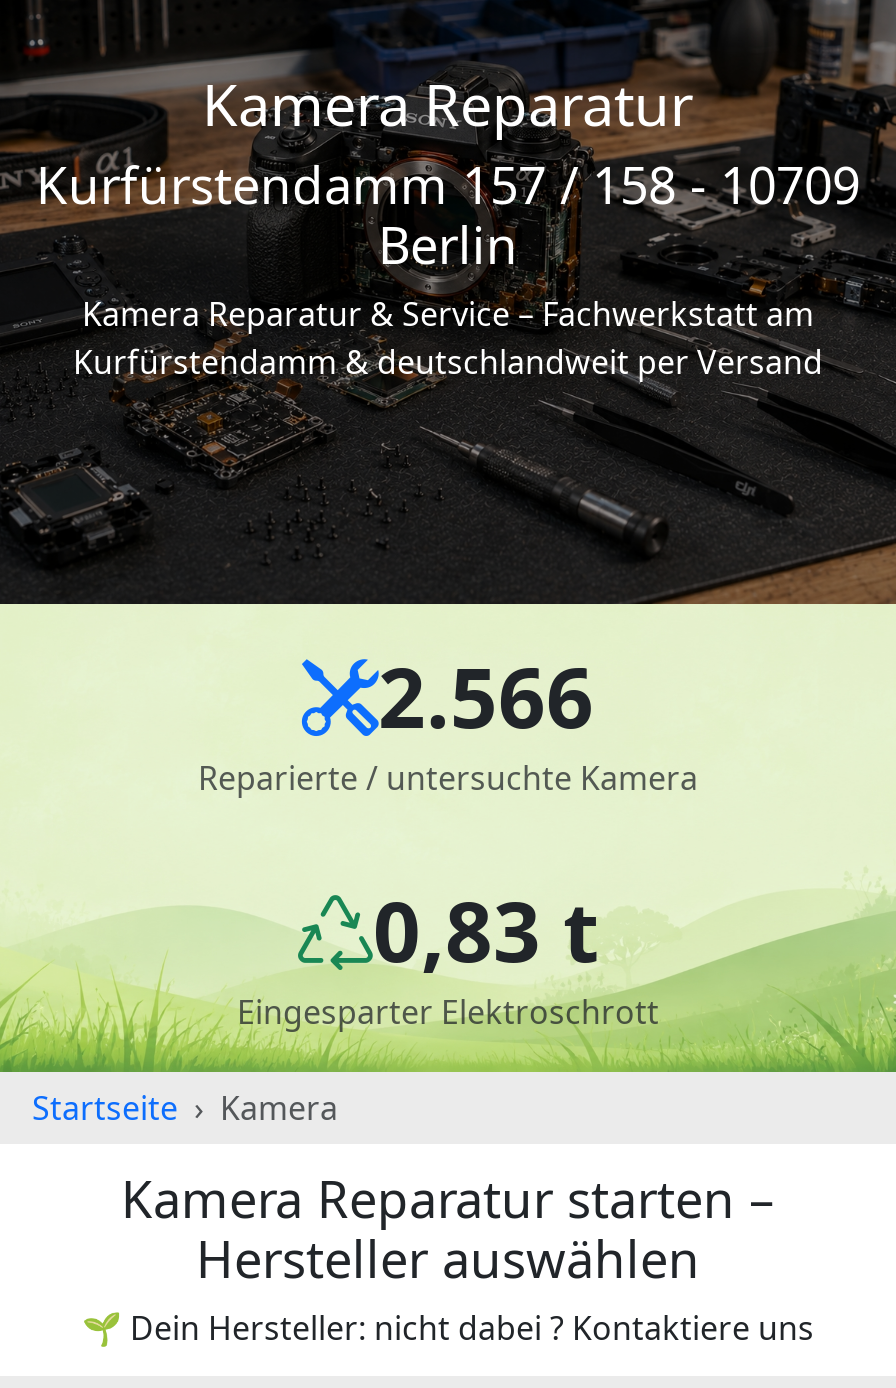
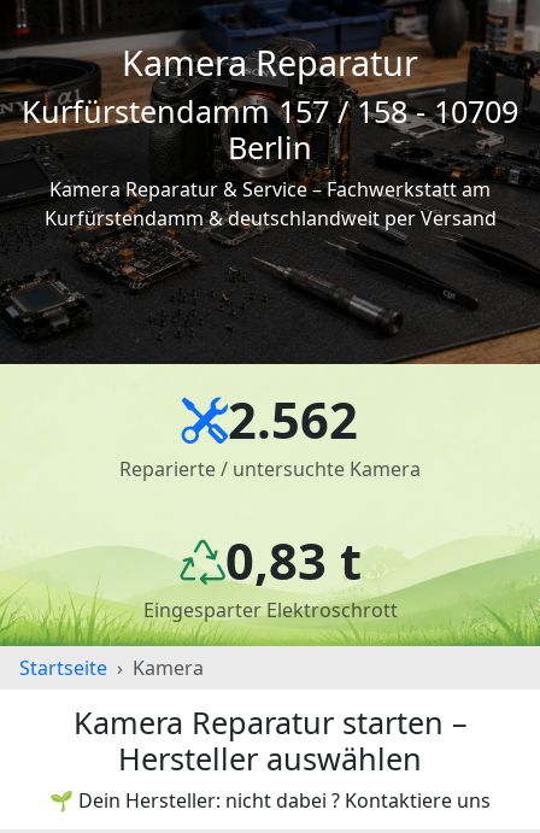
- 2.566
+ 2.562
